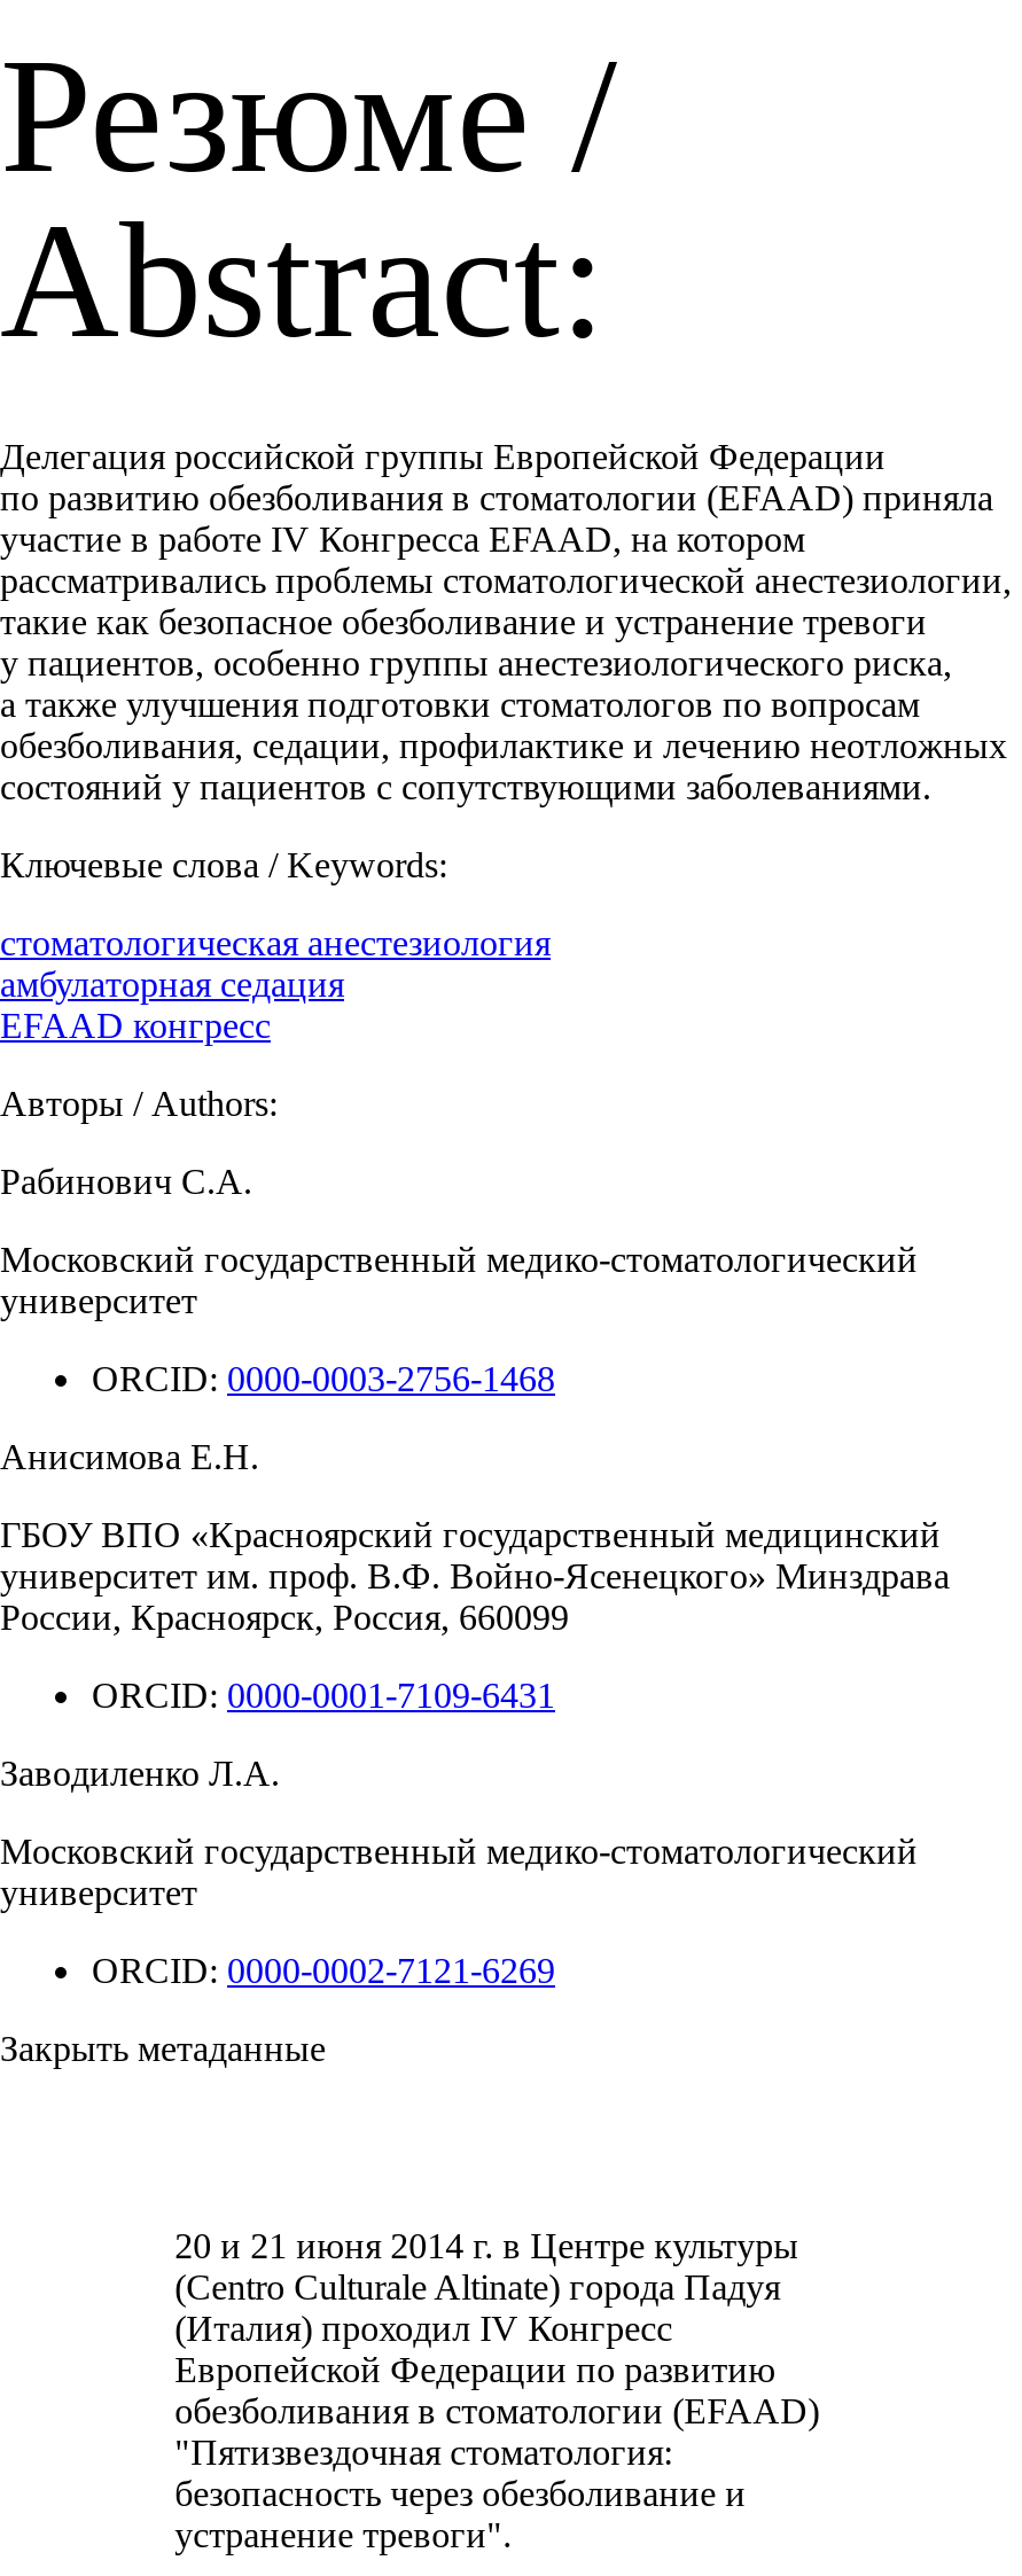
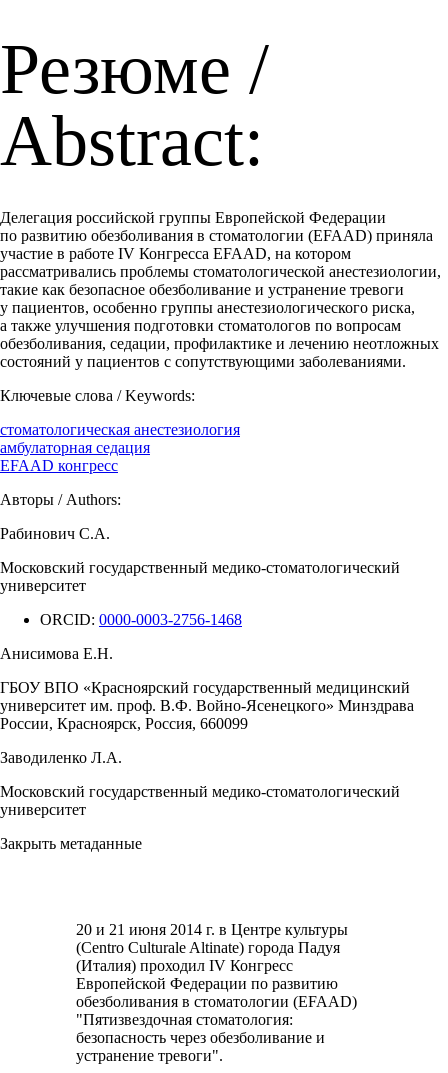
- ORCID: 0000-0001-7109-6431

- ORCID: 0000-0002-7121-6269
